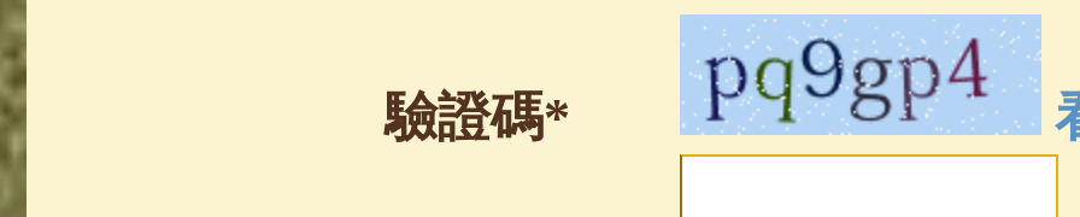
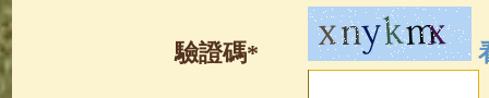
- [image]
+ [image]
